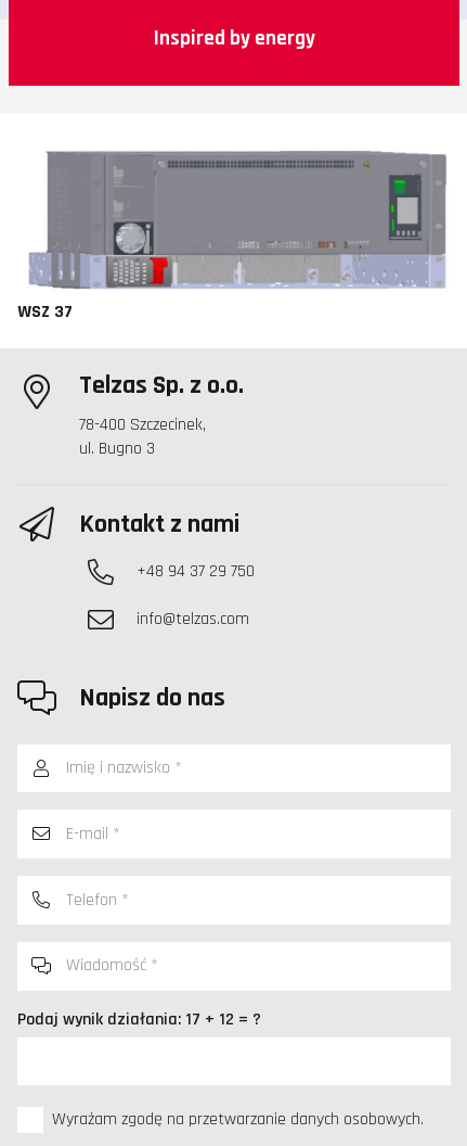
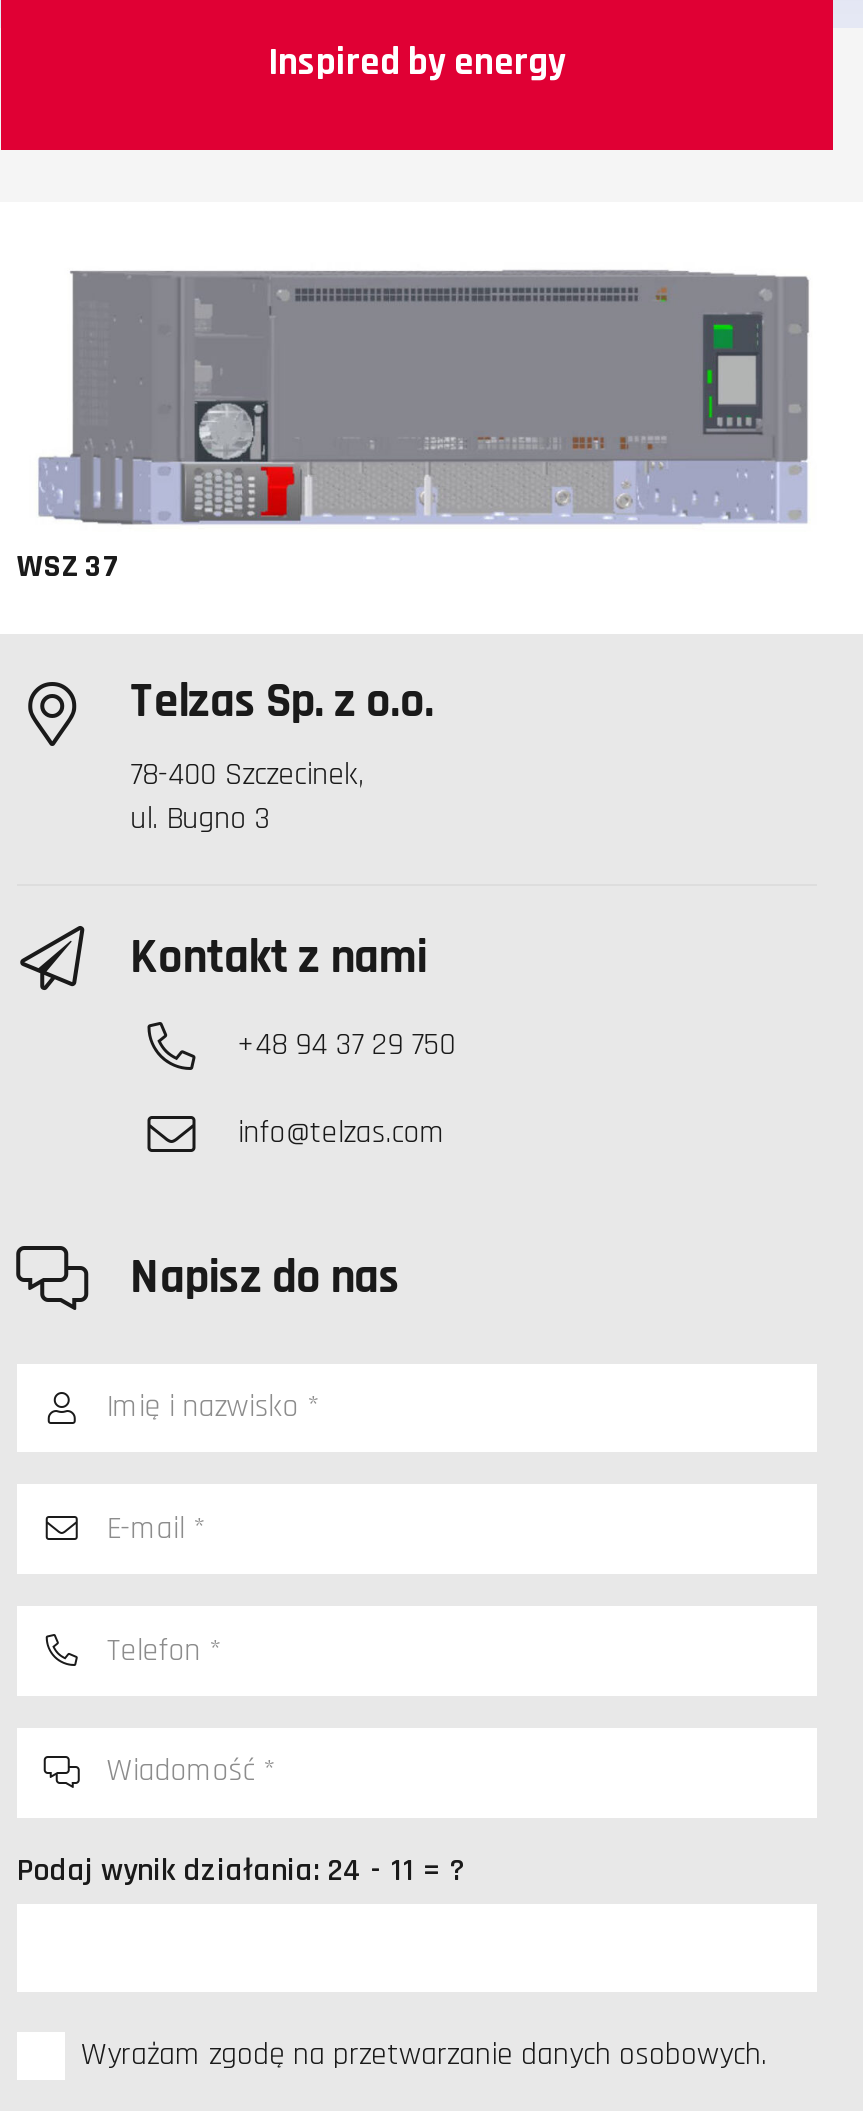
- Podaj wynik działania: 17 + 12 = ?
+ Podaj wynik działania: 24 - 11 = ?
